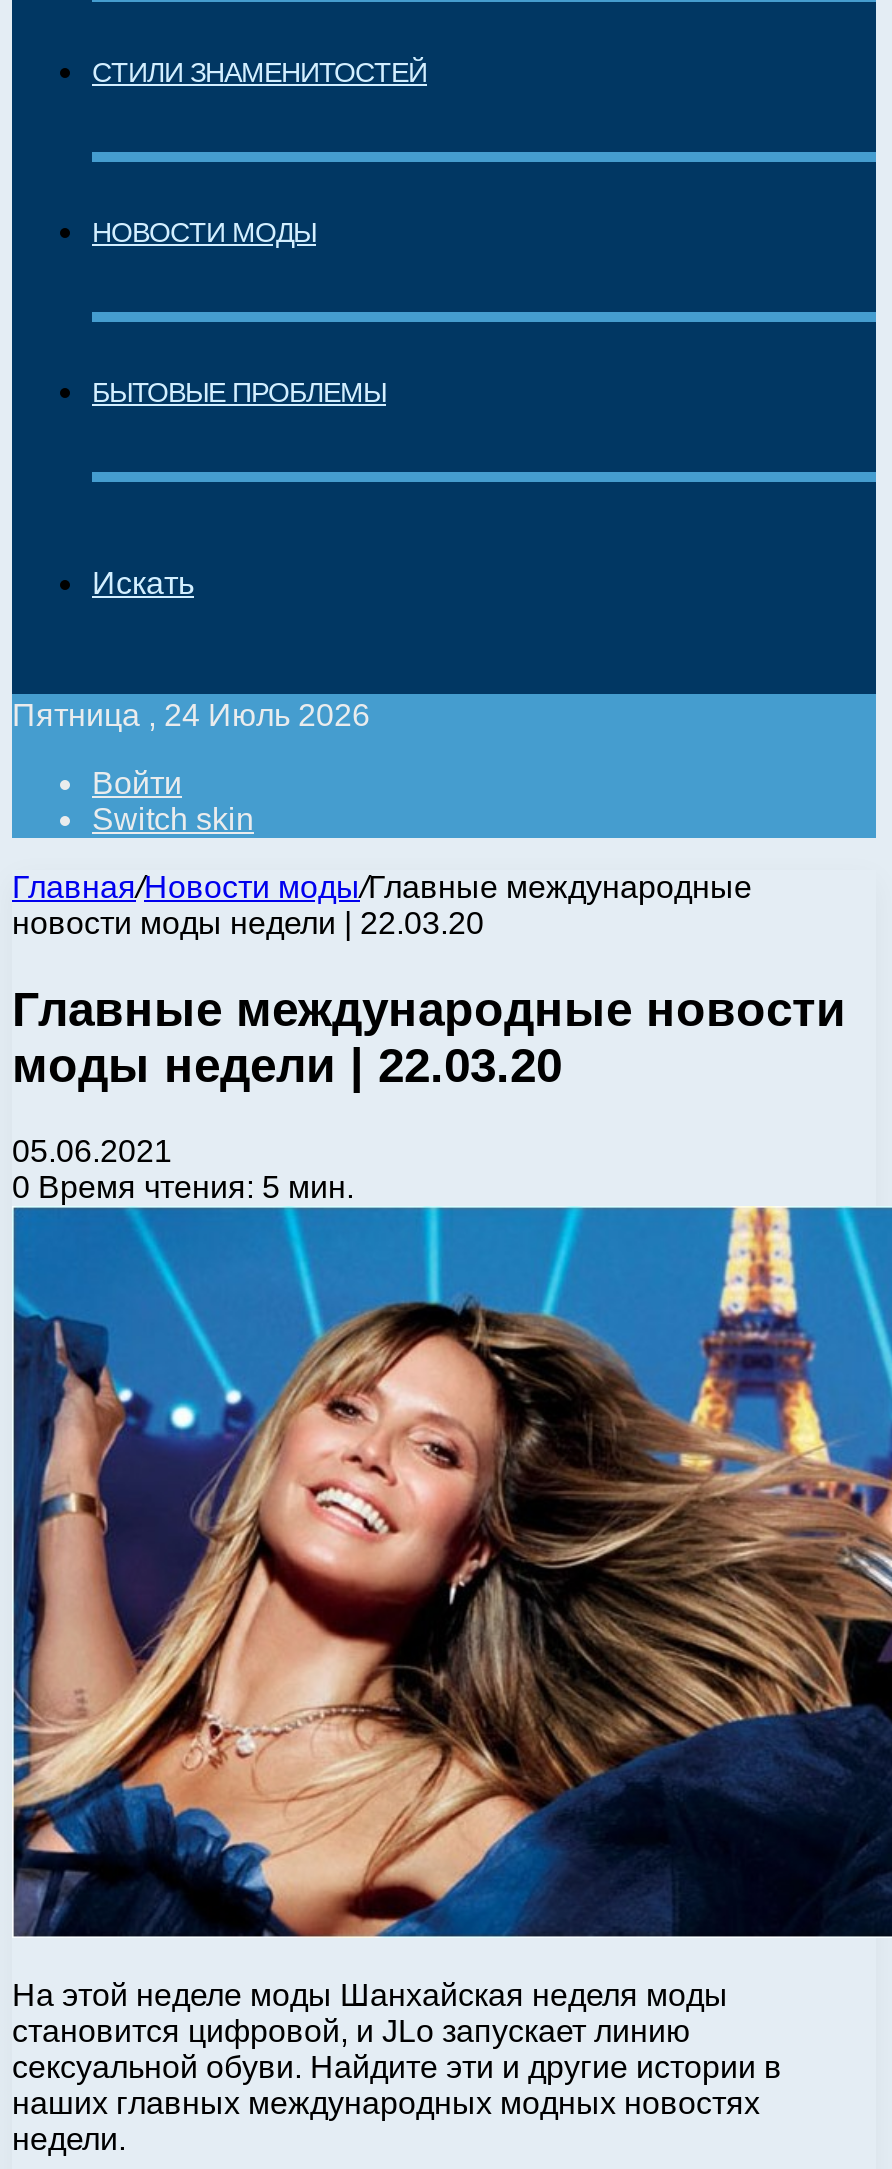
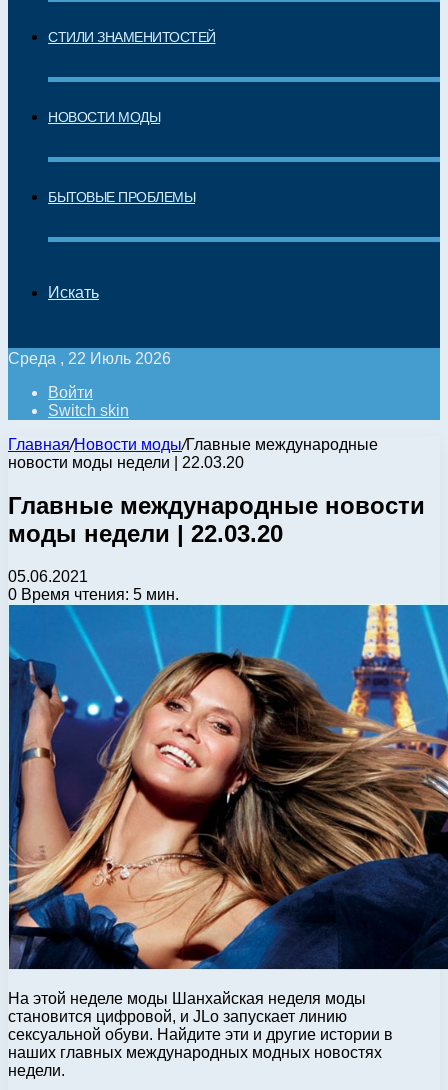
- Пятница , 24 Июль 2026
+ Среда , 22 Июль 2026
